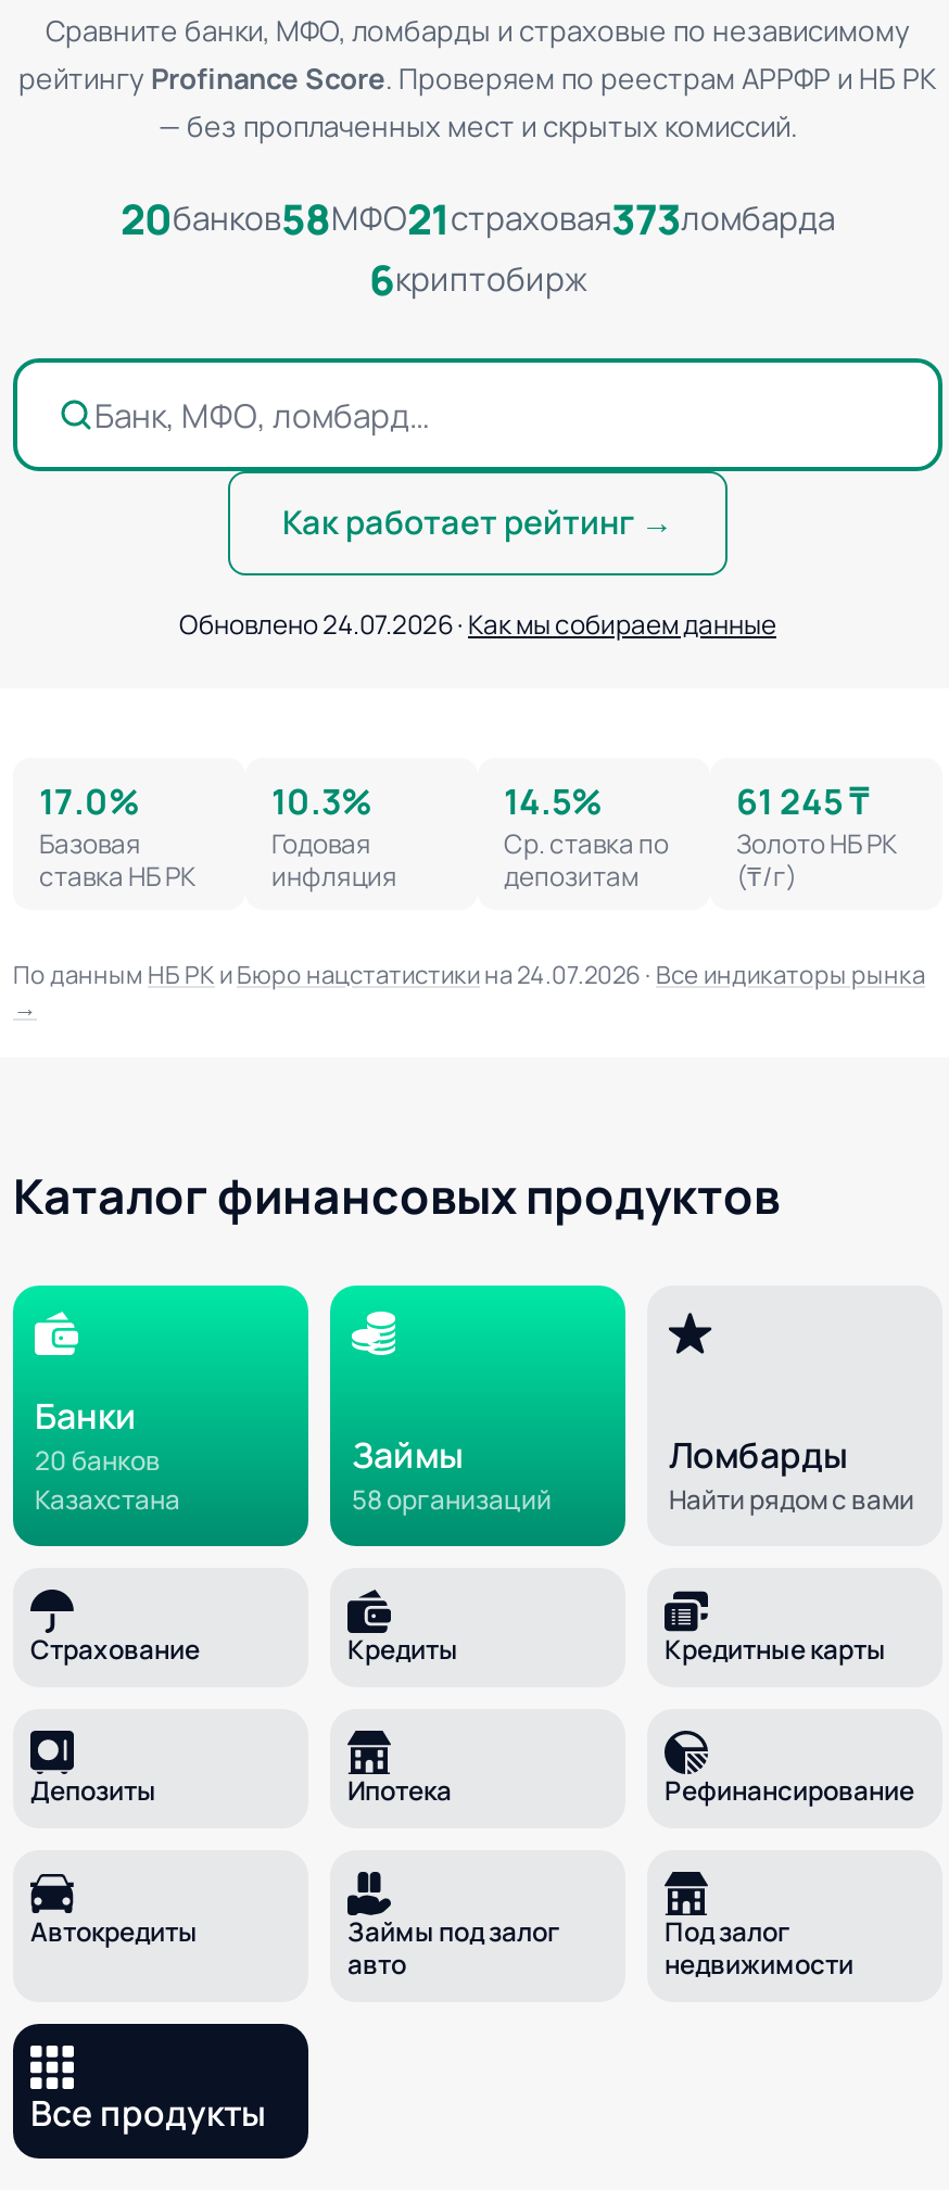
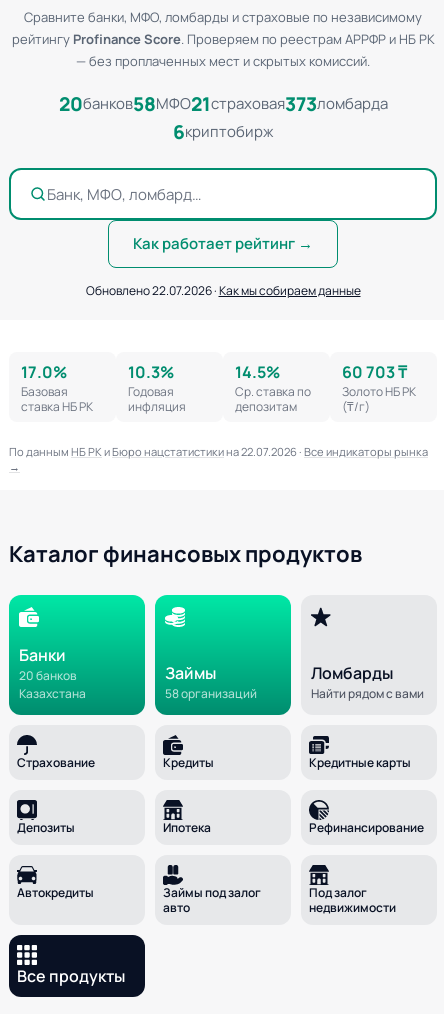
- Обновлено 24.07.2026 · Как мы собираем данные
+ Обновлено 22.07.2026 · Как мы собираем данные

- 61 245 ₸
+ 60 703 ₸

- По данным НБ РК и Бюро нацстатистики на 24.07.2026 · Все индикаторы рынка
+ По данным НБ РК и Бюро нацстатистики на 22.07.2026 · Все индикаторы рынка
